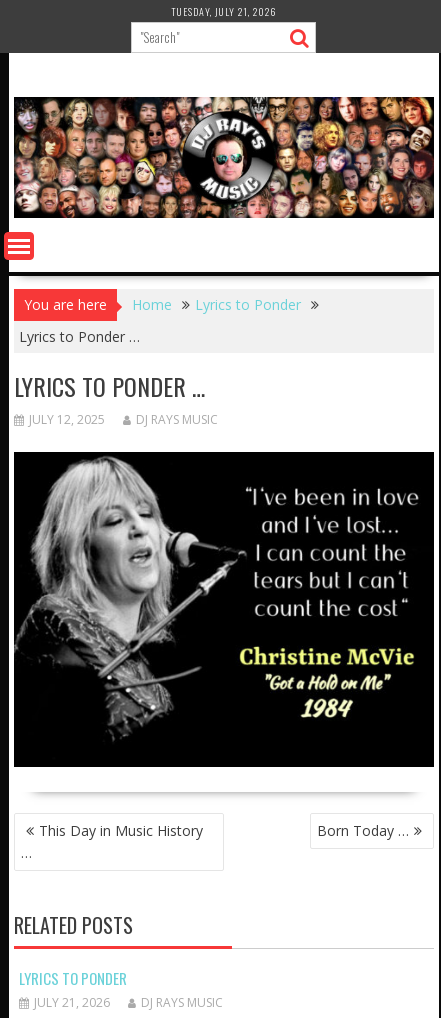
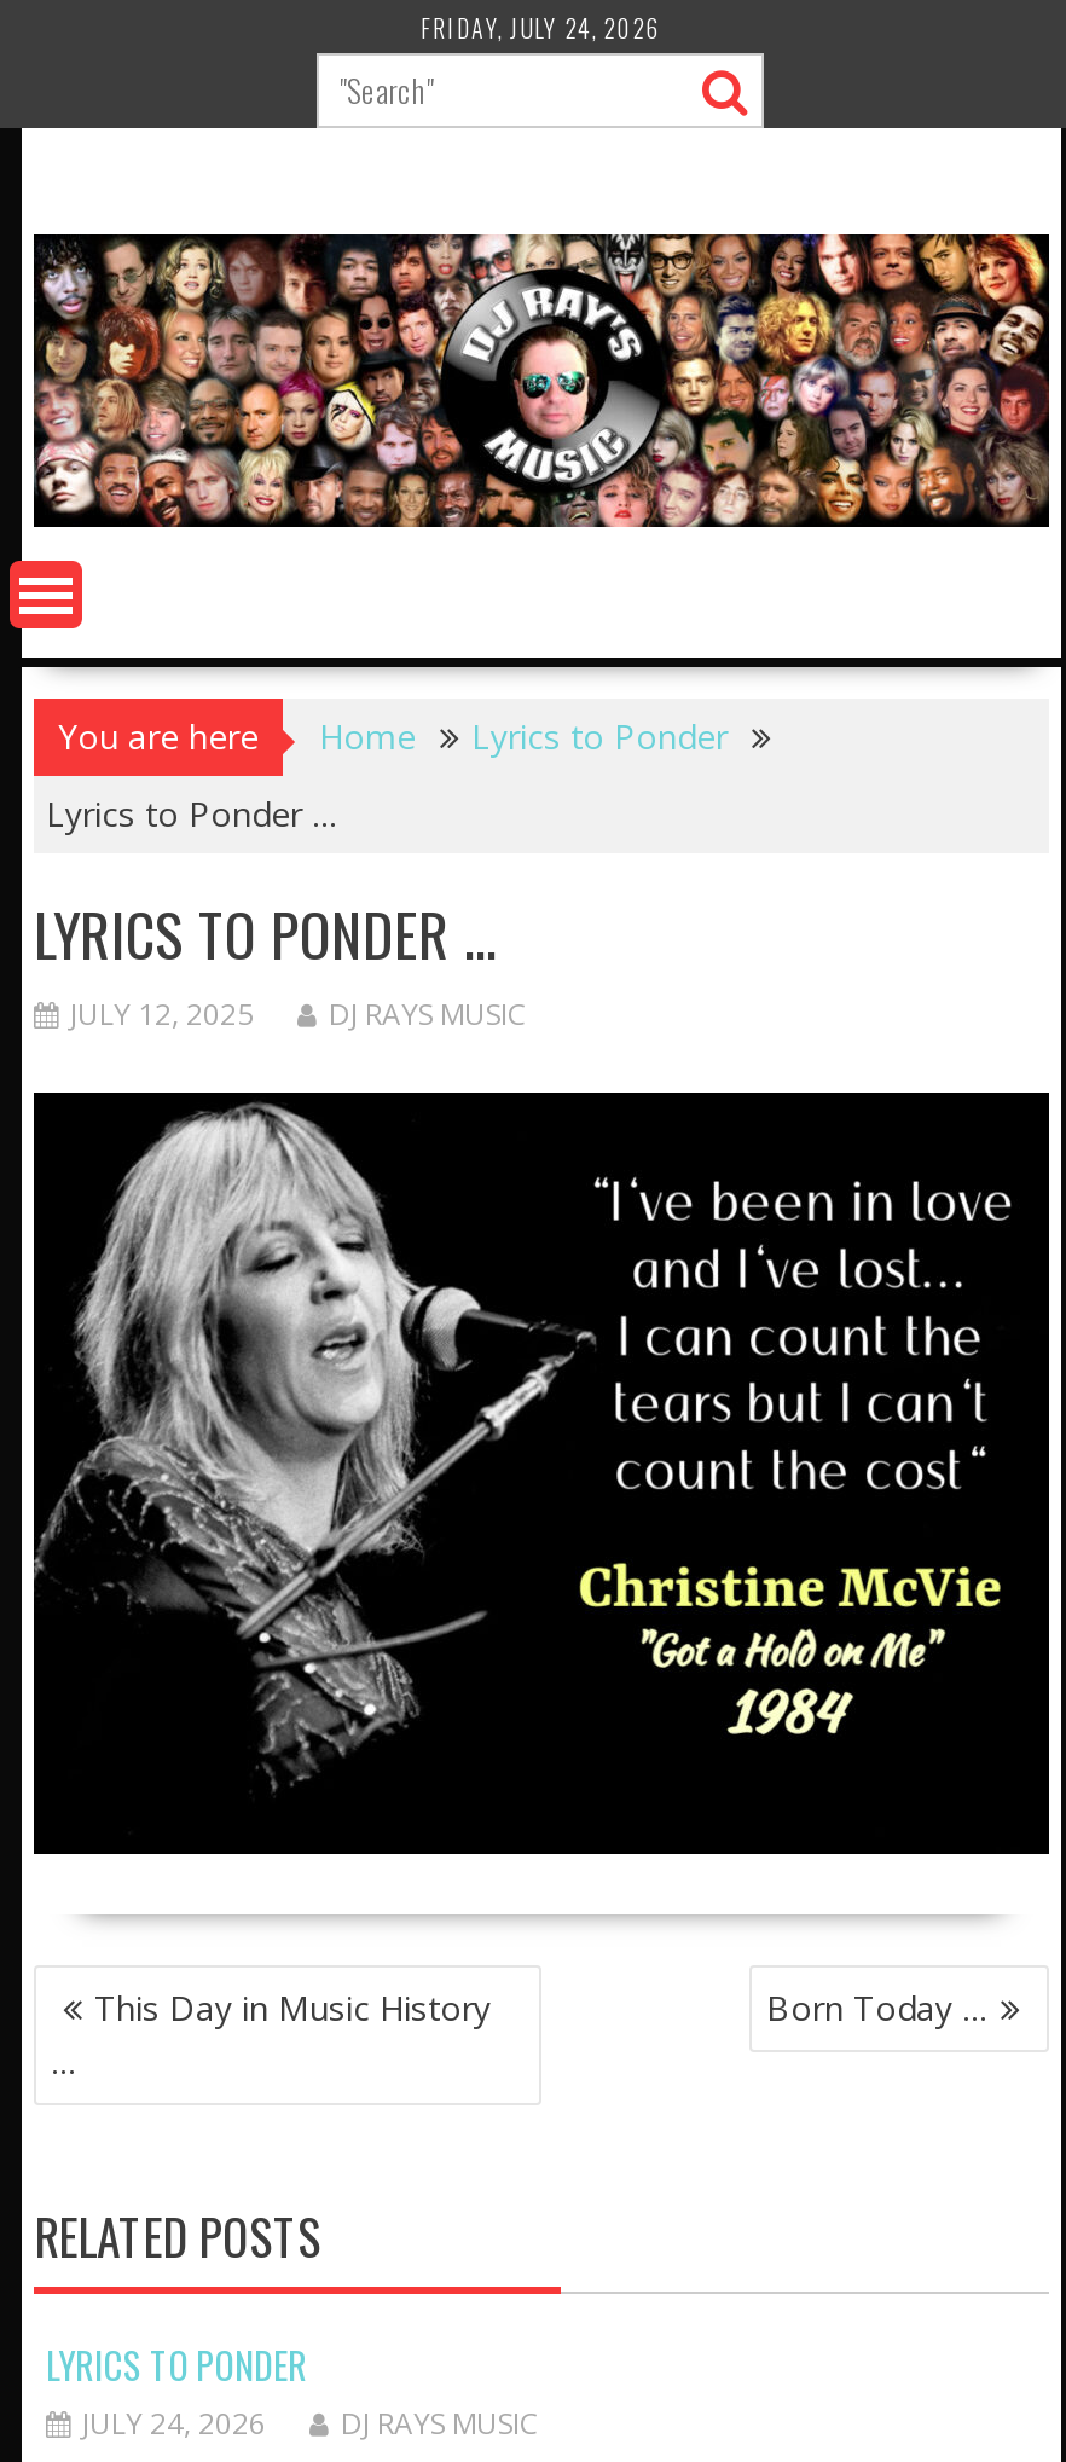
- TUESDAY, JULY 21, 2026
+ FRIDAY, JULY 24, 2026

- JULY 21, 2026 DJ RAYS MUSIC
+ JULY 24, 2026 DJ RAYS MUSIC
